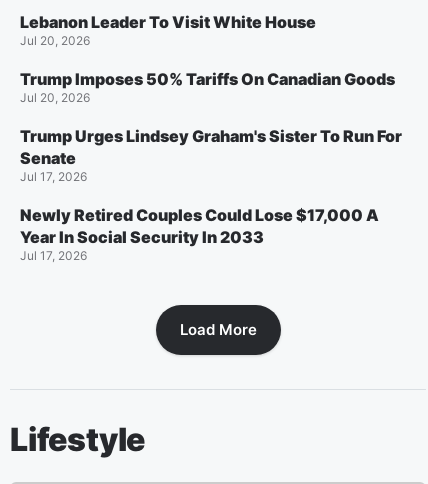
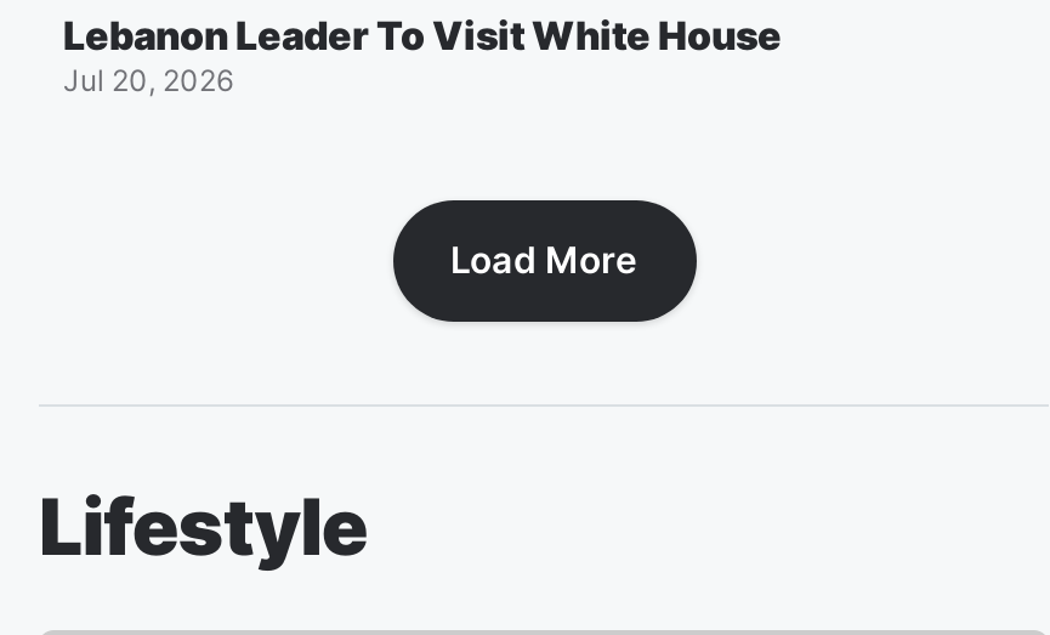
- Trump Imposes 50% Tariffs On Canadian Goods
- Jul 20, 2026
- Trump Urges Lindsey Graham's Sister To Run For
- Senate
- Jul 17, 2026
- Newly Retired Couples Could Lose $17,000 A
- Year In Social Security In 2033
- Jul 17, 2026
